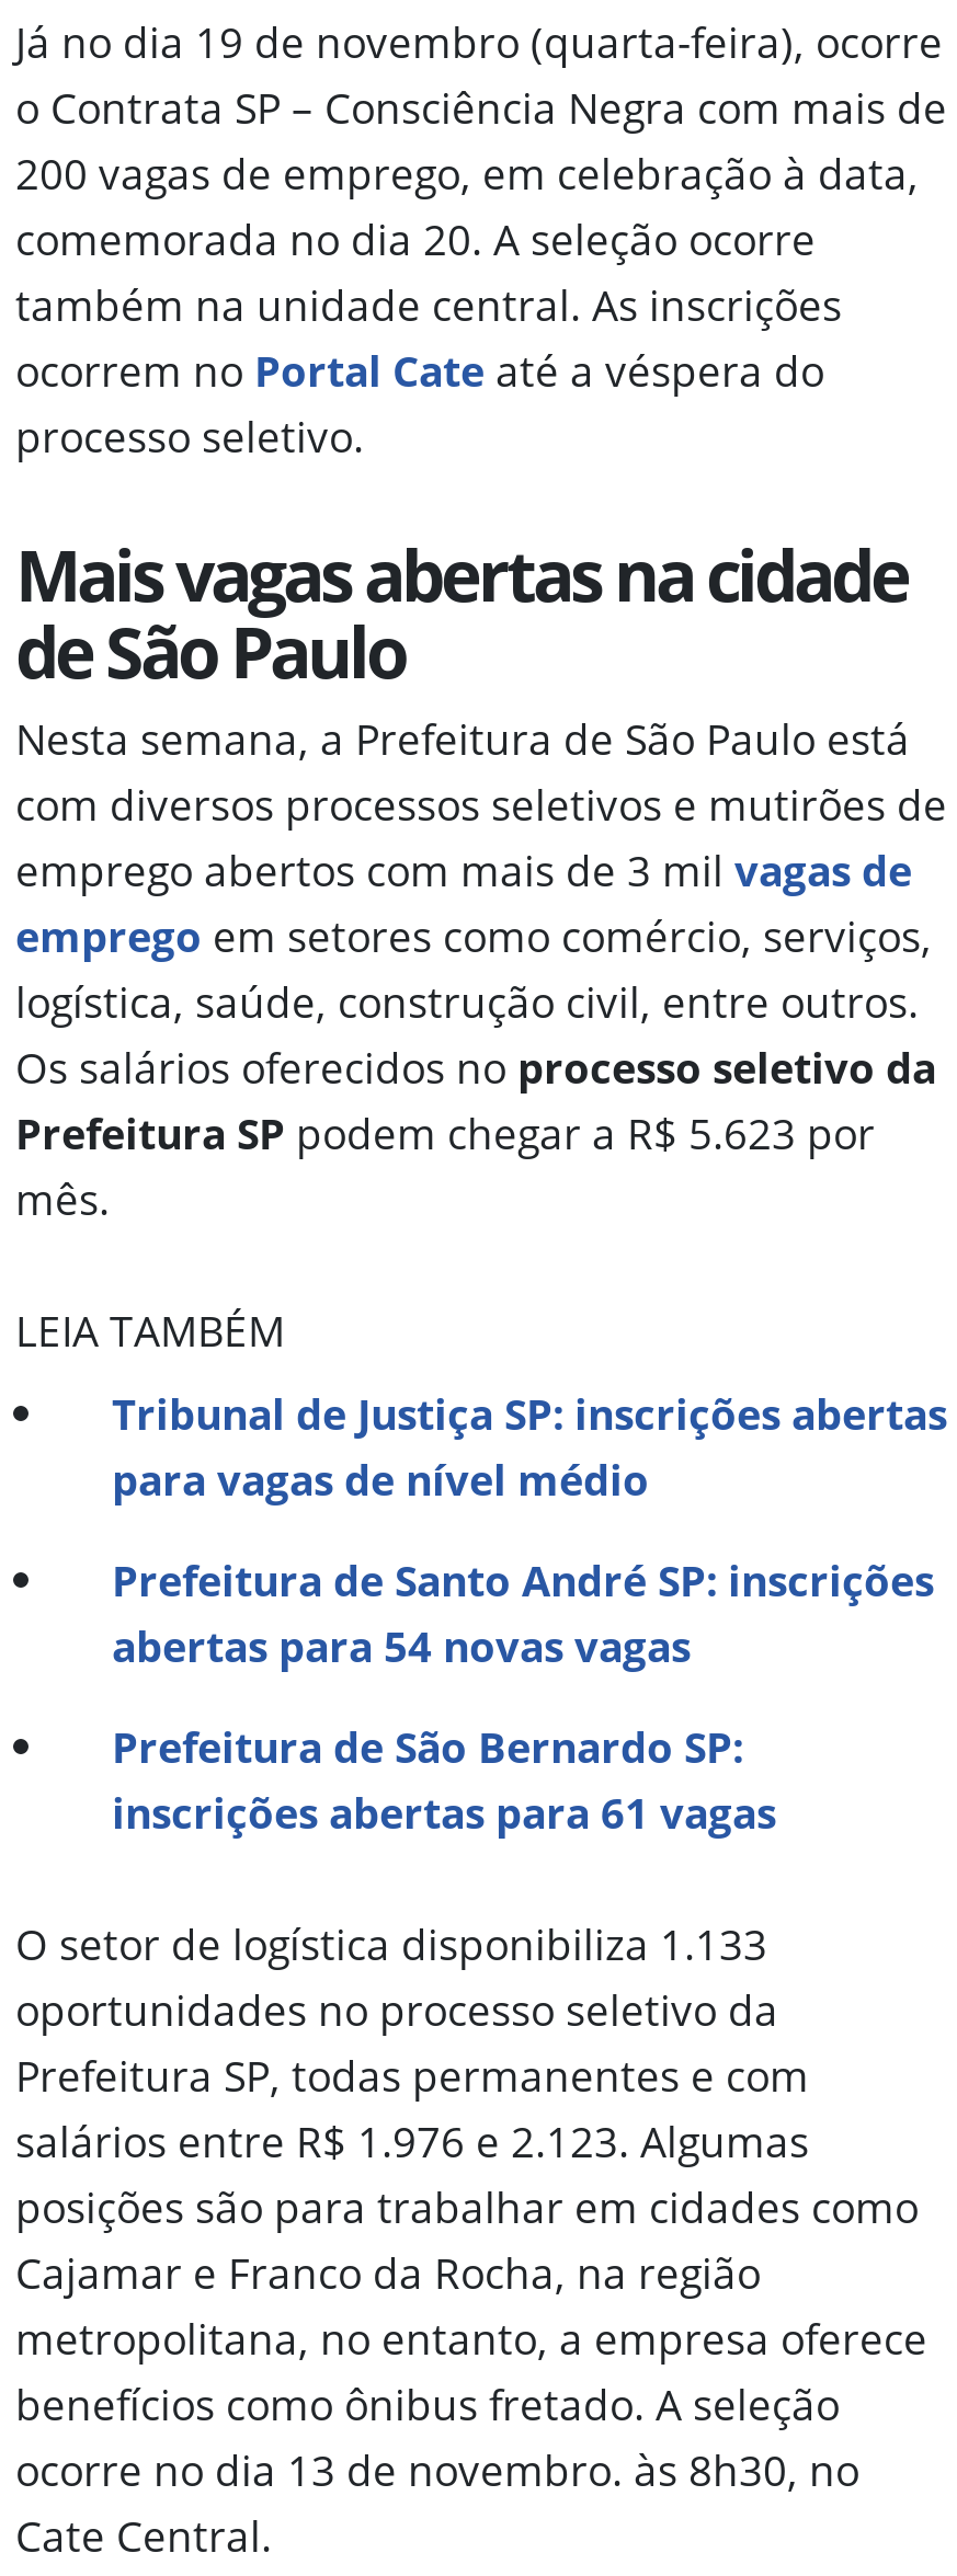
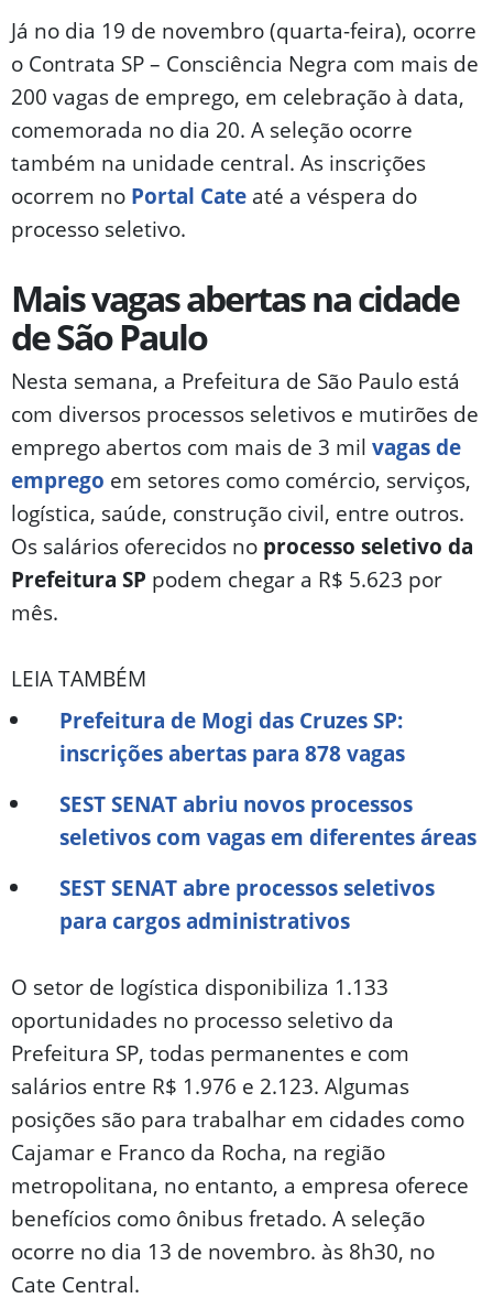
- Tribunal de Justiça SP: inscrições abertas
- para vagas de nível médio
+ Prefeitura de Mogi das Cruzes SP:
+ inscrições abertas para 878 vagas

- Prefeitura de Santo André SP: inscrições
- abertas para 54 novas vagas
+ SEST SENAT abriu novos processos
+ seletivos com vagas em diferentes áreas

- Prefeitura de São Bernardo SP:
- inscrições abertas para 61 vagas
+ SEST SENAT abre processos seletivos
+ para cargos administrativos
